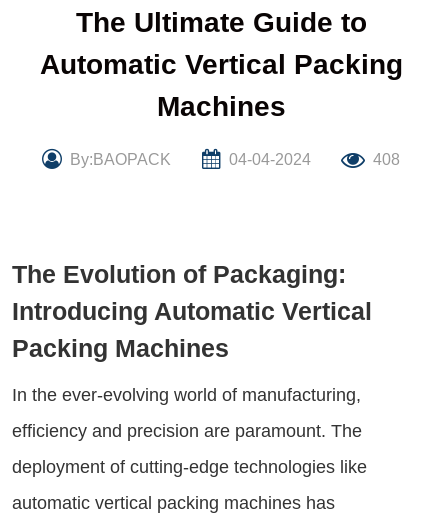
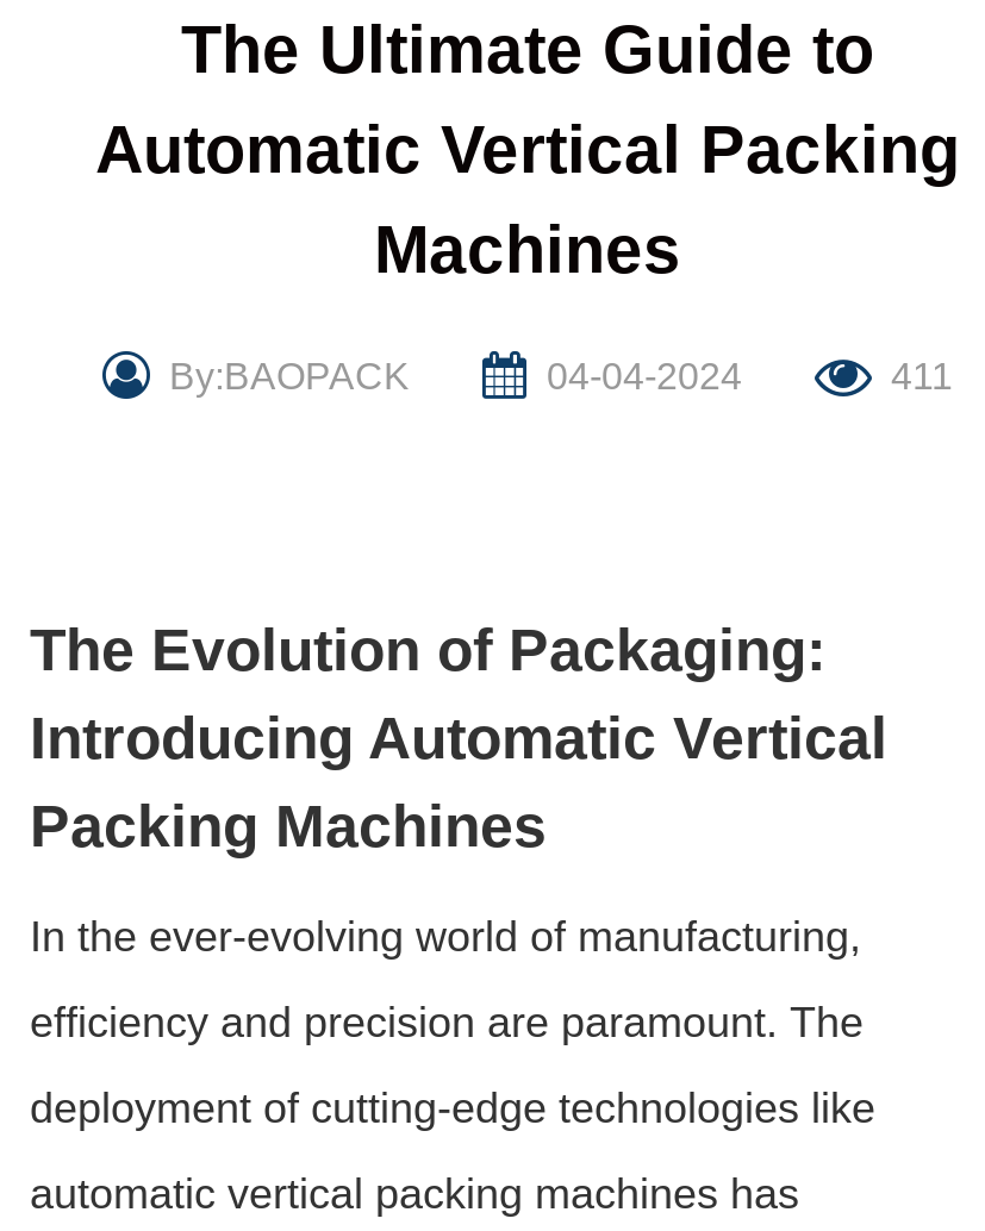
- 408
+ 411
